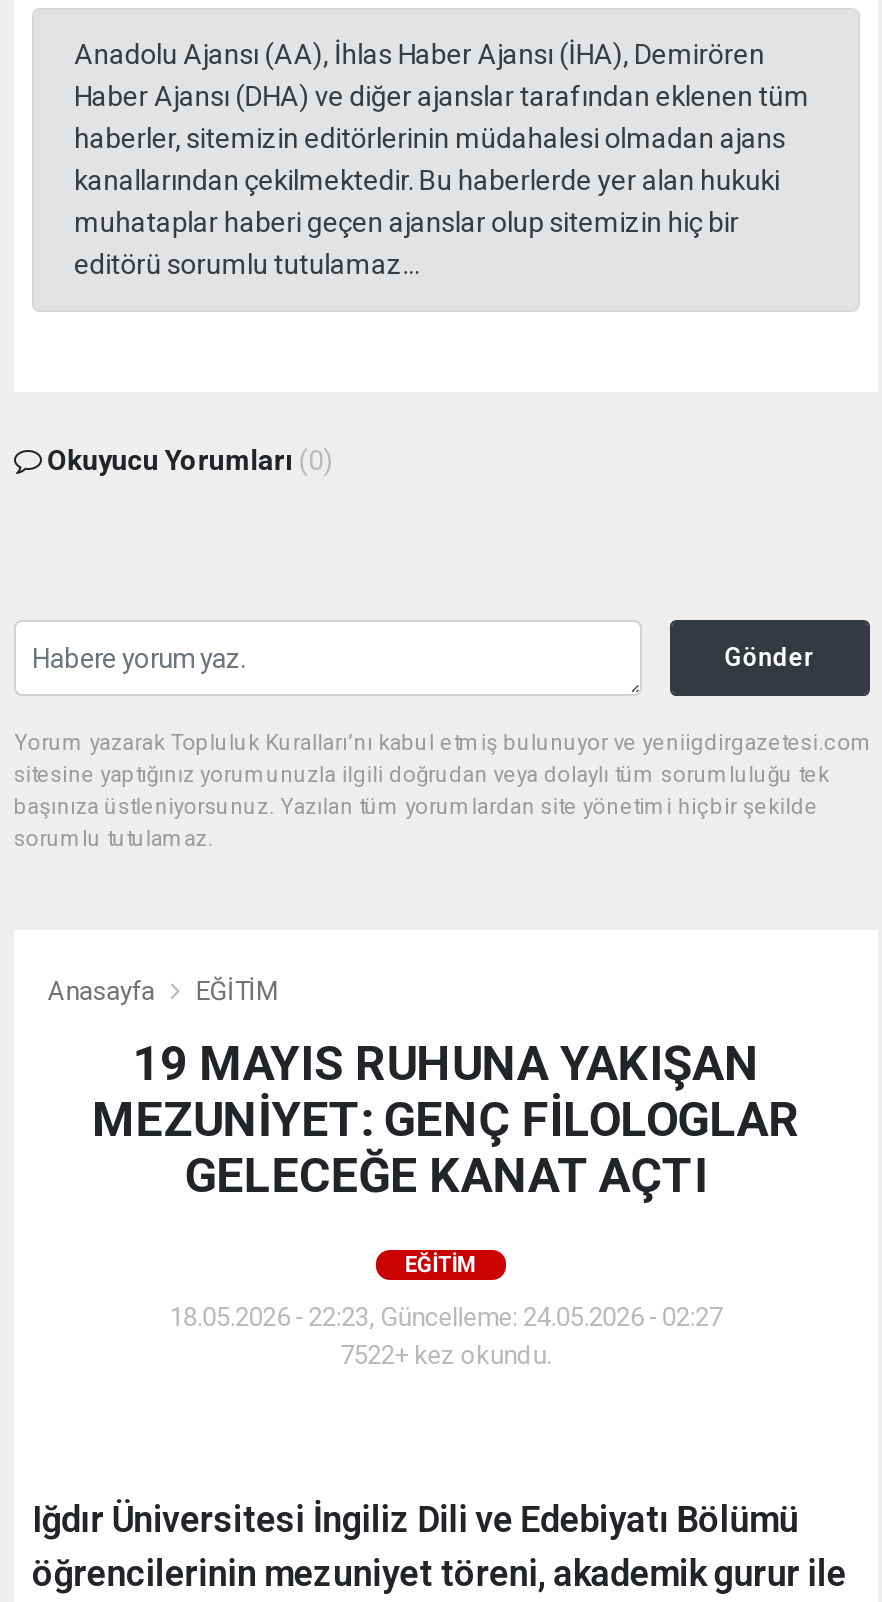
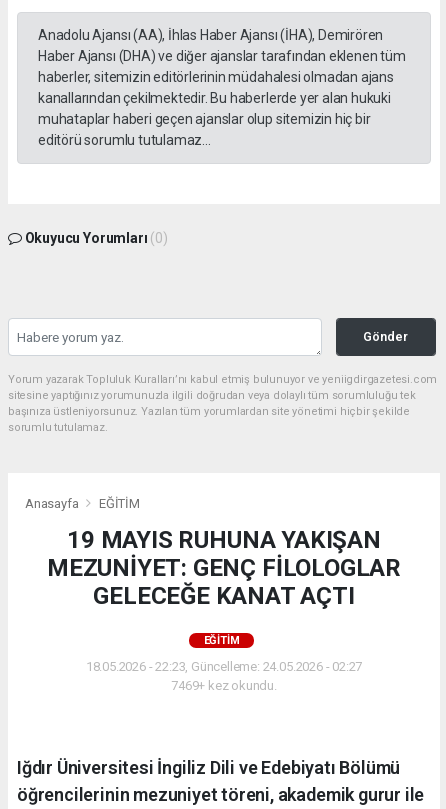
- 7522+ kez okundu.
+ 7469+ kez okundu.
